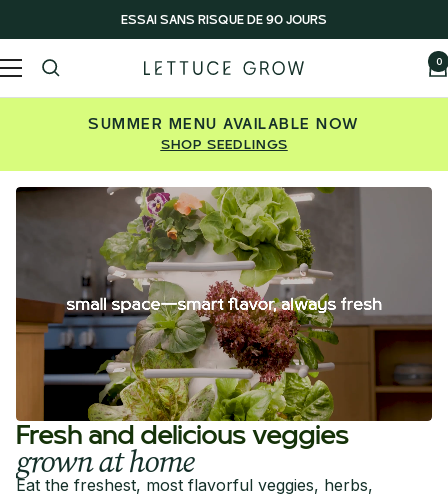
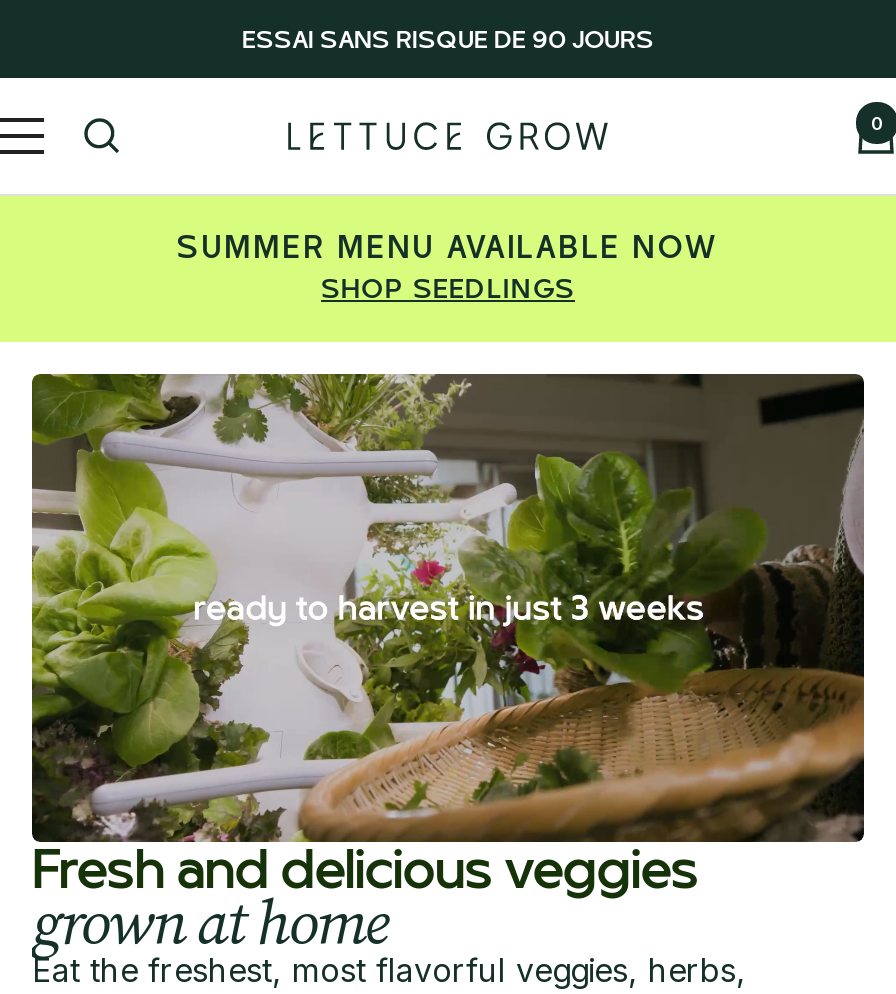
- [image]
+ [image]
